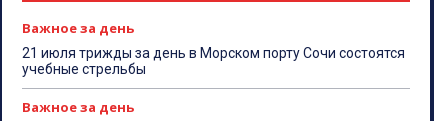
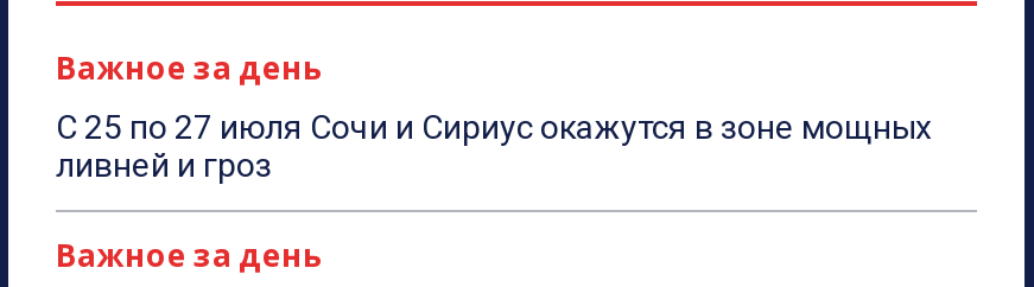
- 21 июля трижды за день в Морском порту Сочи состоятся
- учебные стрельбы
+ С 25 по 27 июля Сочи и Сириус окажутся в зоне мощных
+ ливней и гроз
